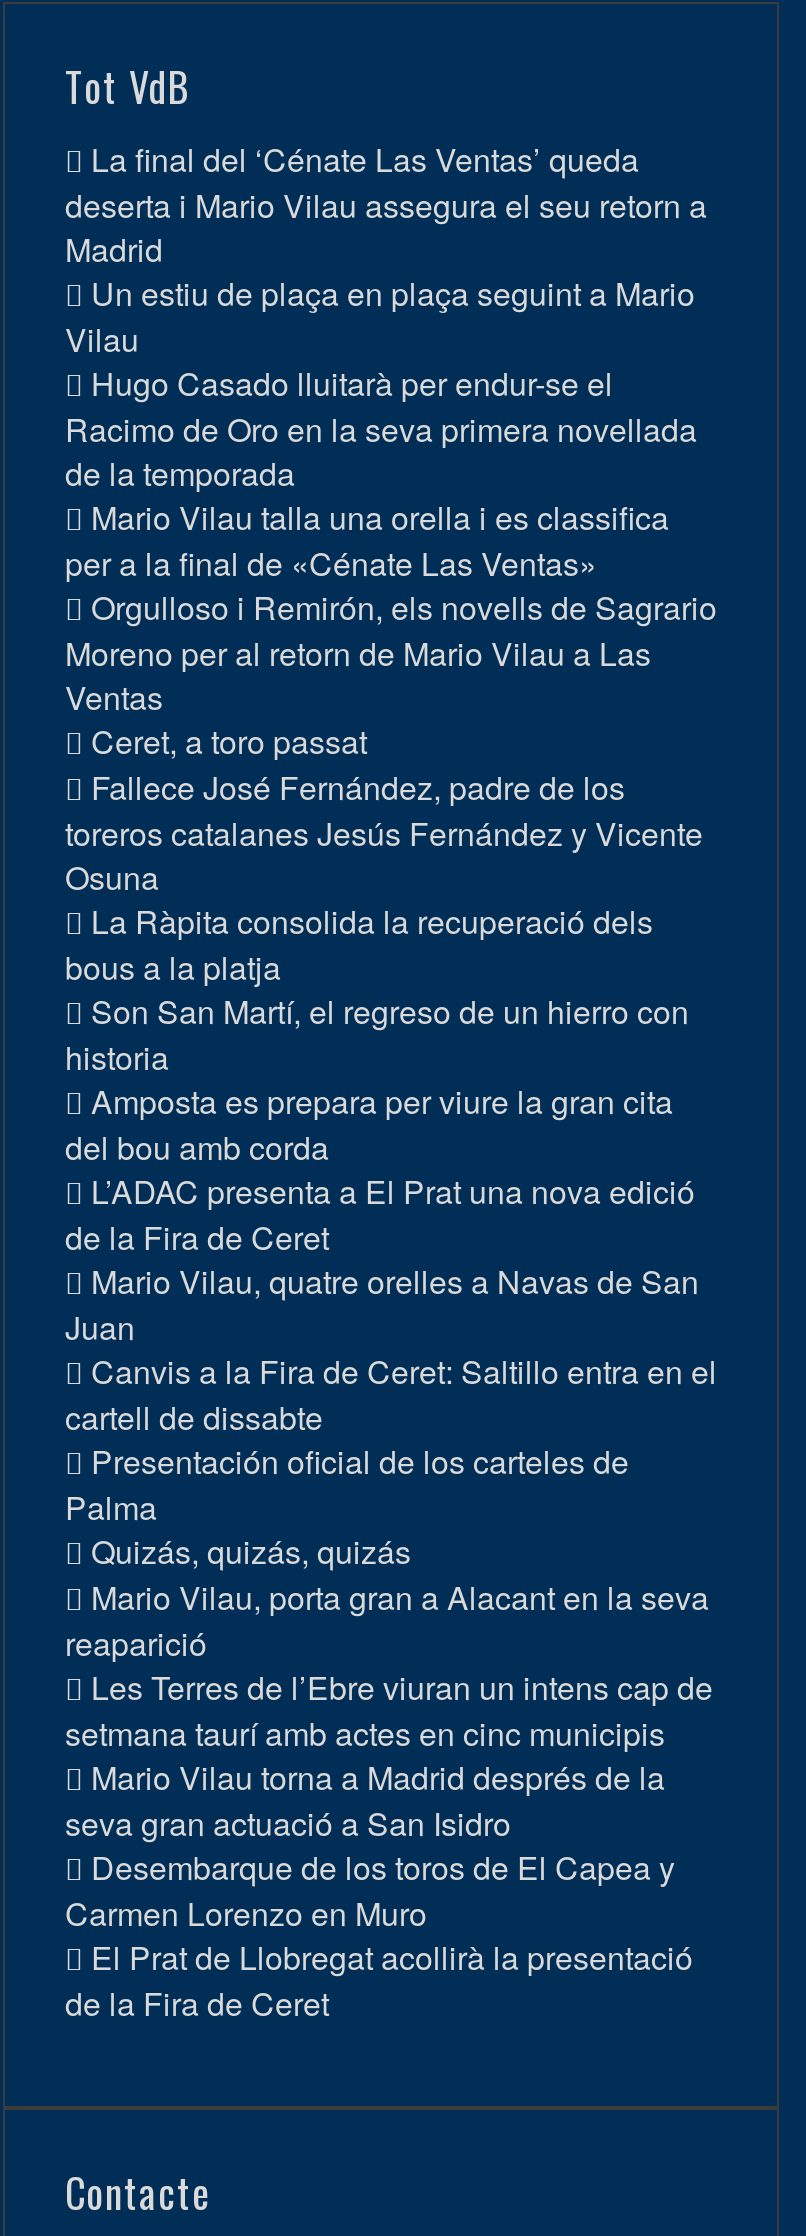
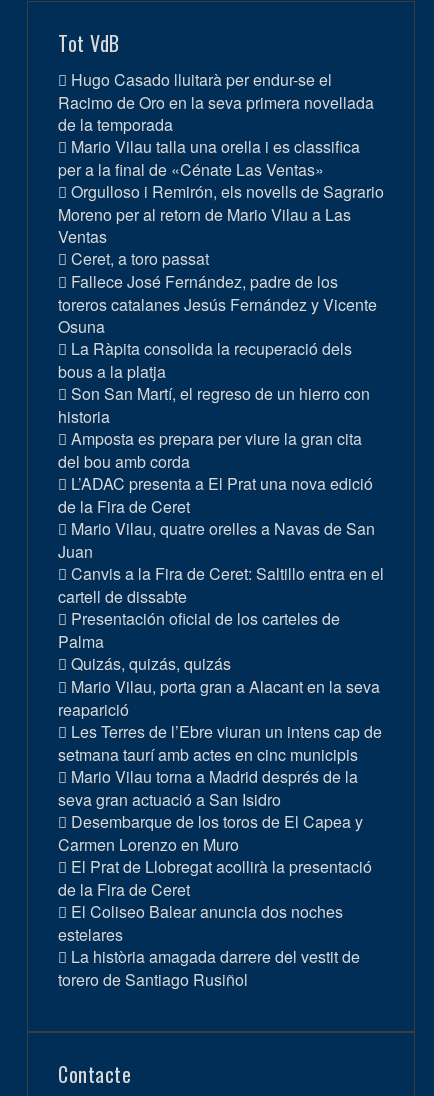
- La final del ‘Cénate Las Ventas’ queda
- deserta i Mario Vilau assegura el seu retorn a
- Madrid
- Un estiu de plaça en plaça seguint a Mario
- Vilau

moved up: Hugo Casado lluitarà per endur-se el | Racimo de Oro en la seva primera novellada | de la temporada | ... | El Prat de Llobregat acollirà la presentació | de la Fira de Ceret

+ El Coliseo Balear anuncia dos noches
+ estelares
+ La història amagada darrere del vestit de
+ torero de Santiago Rusiñol
